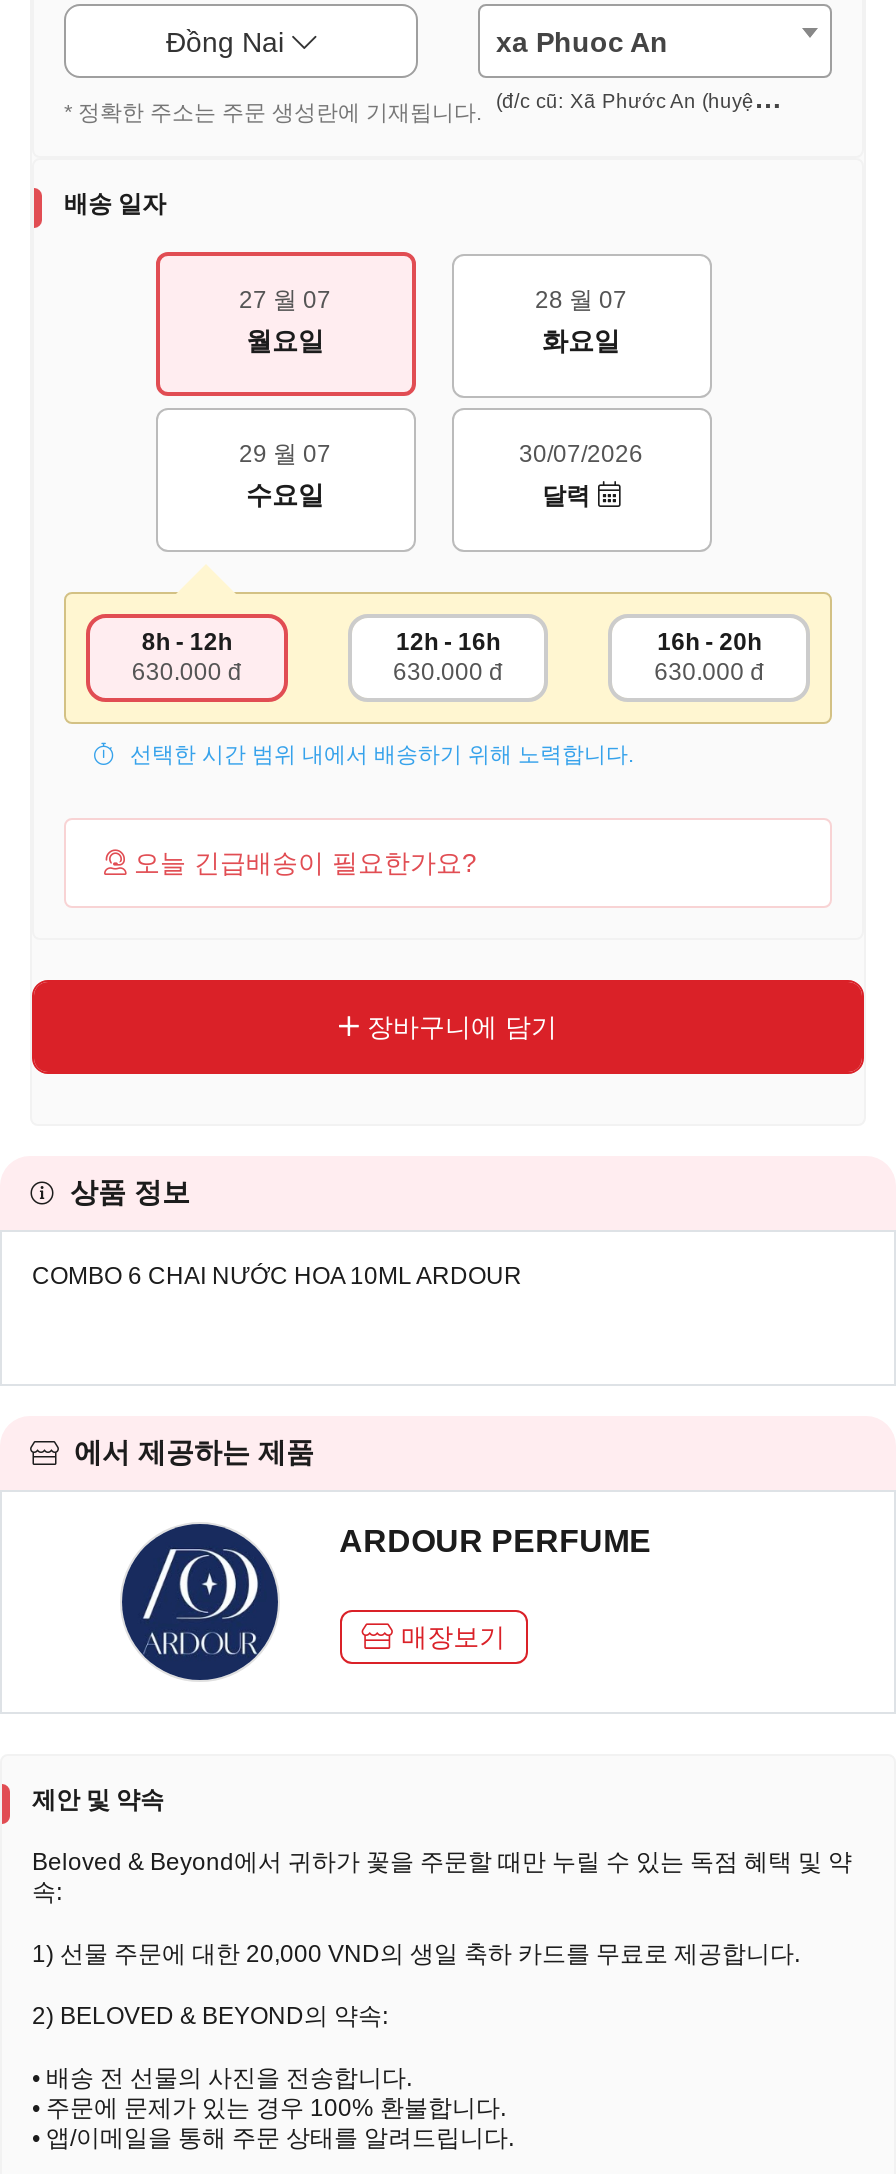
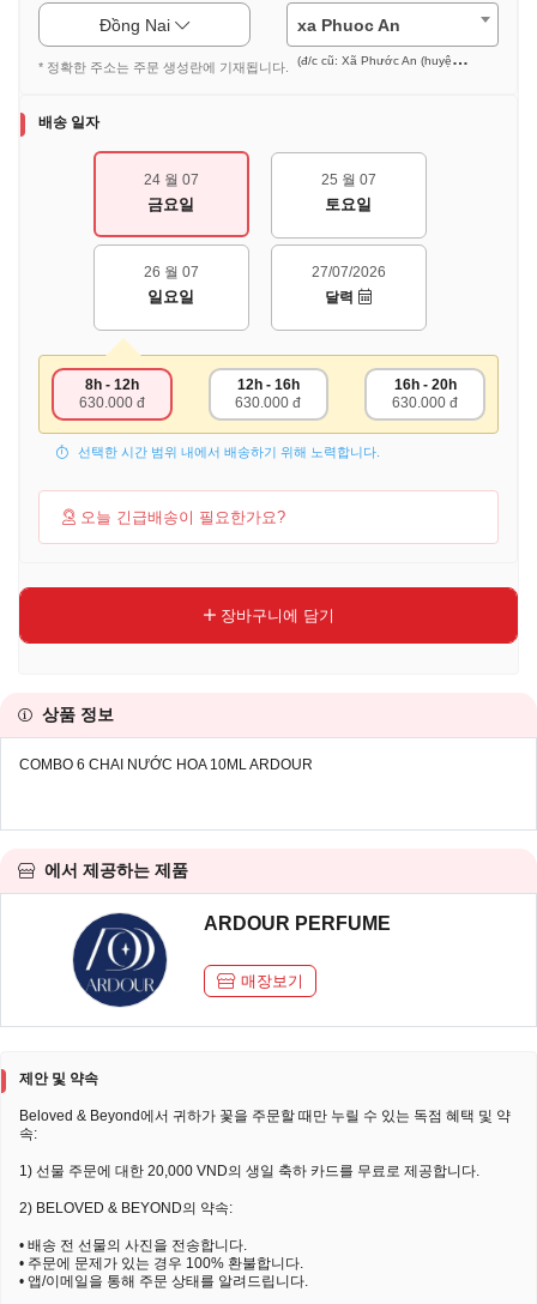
- 27 월 07
- 월요일
+ 24 월 07
+ 금요일

- 28 월 07
- 화요일
+ 25 월 07
+ 토요일

- 29 월 07
- 수요일
+ 26 월 07
+ 일요일

- 30/07/2026
+ 27/07/2026
